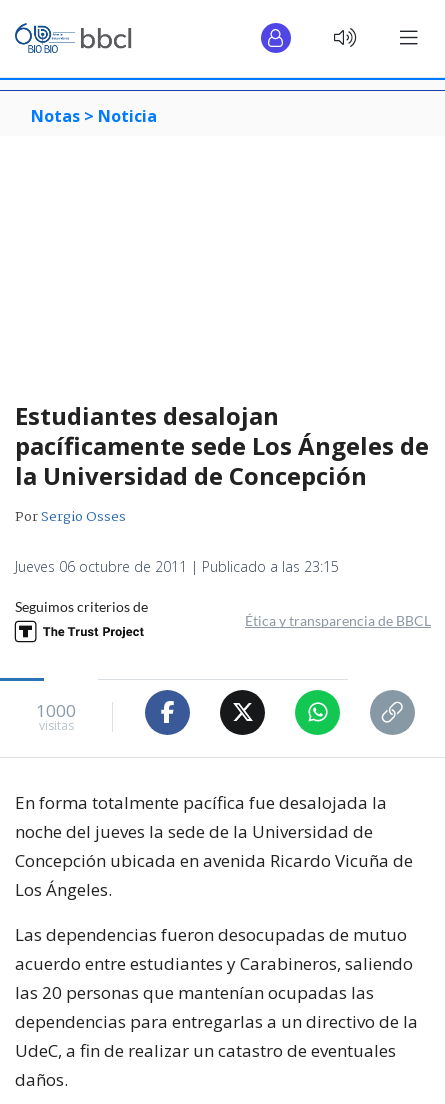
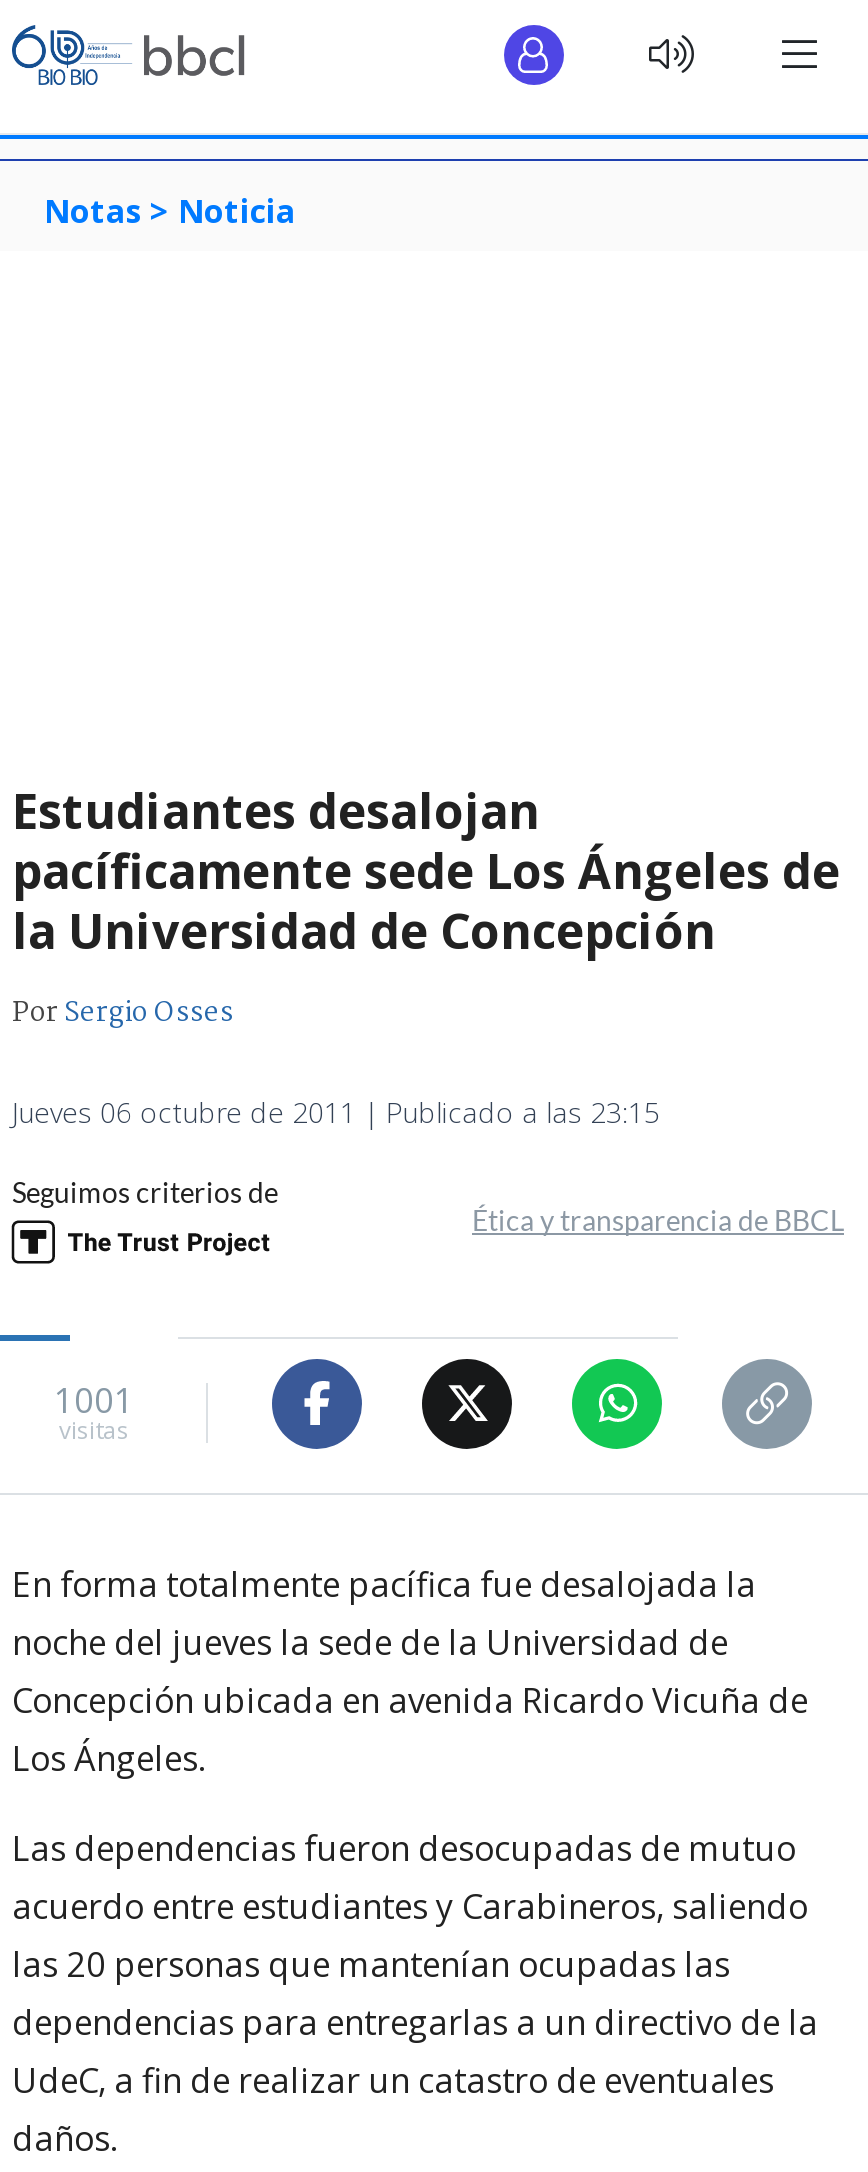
- 1000
+ 1001
